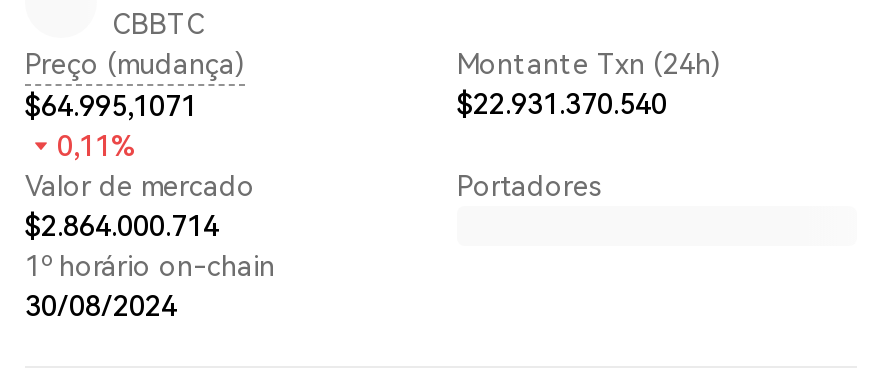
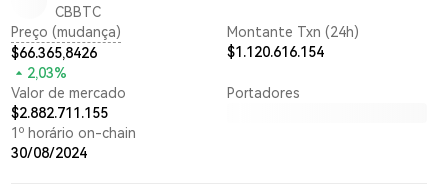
- $64.995,1071
+ $66.365,8426

- $22.931.370.540
+ $1.120.616.154

- 0,11%
+ 2,03%

- $2.864.000.714
+ $2.882.711.155
